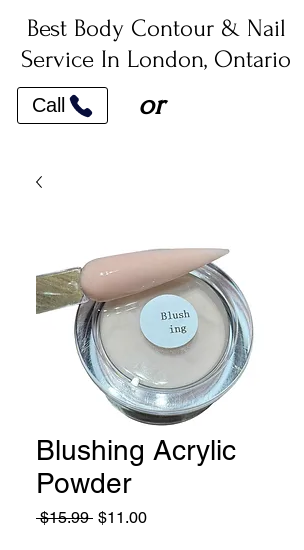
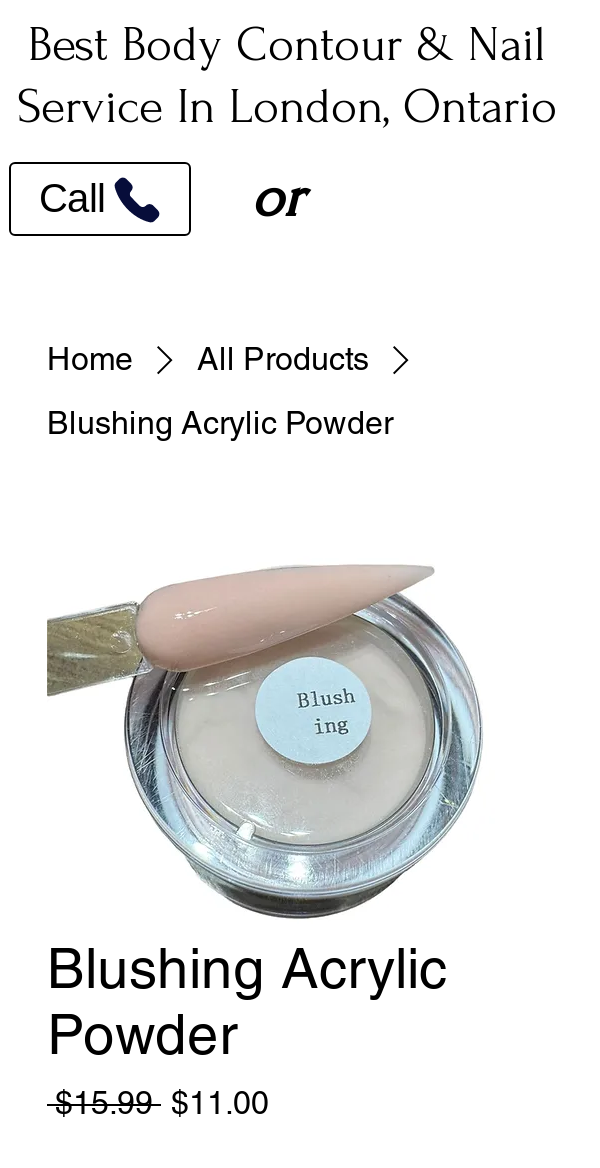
+ Home
+ All Products
+ Blushing Acrylic Powder
